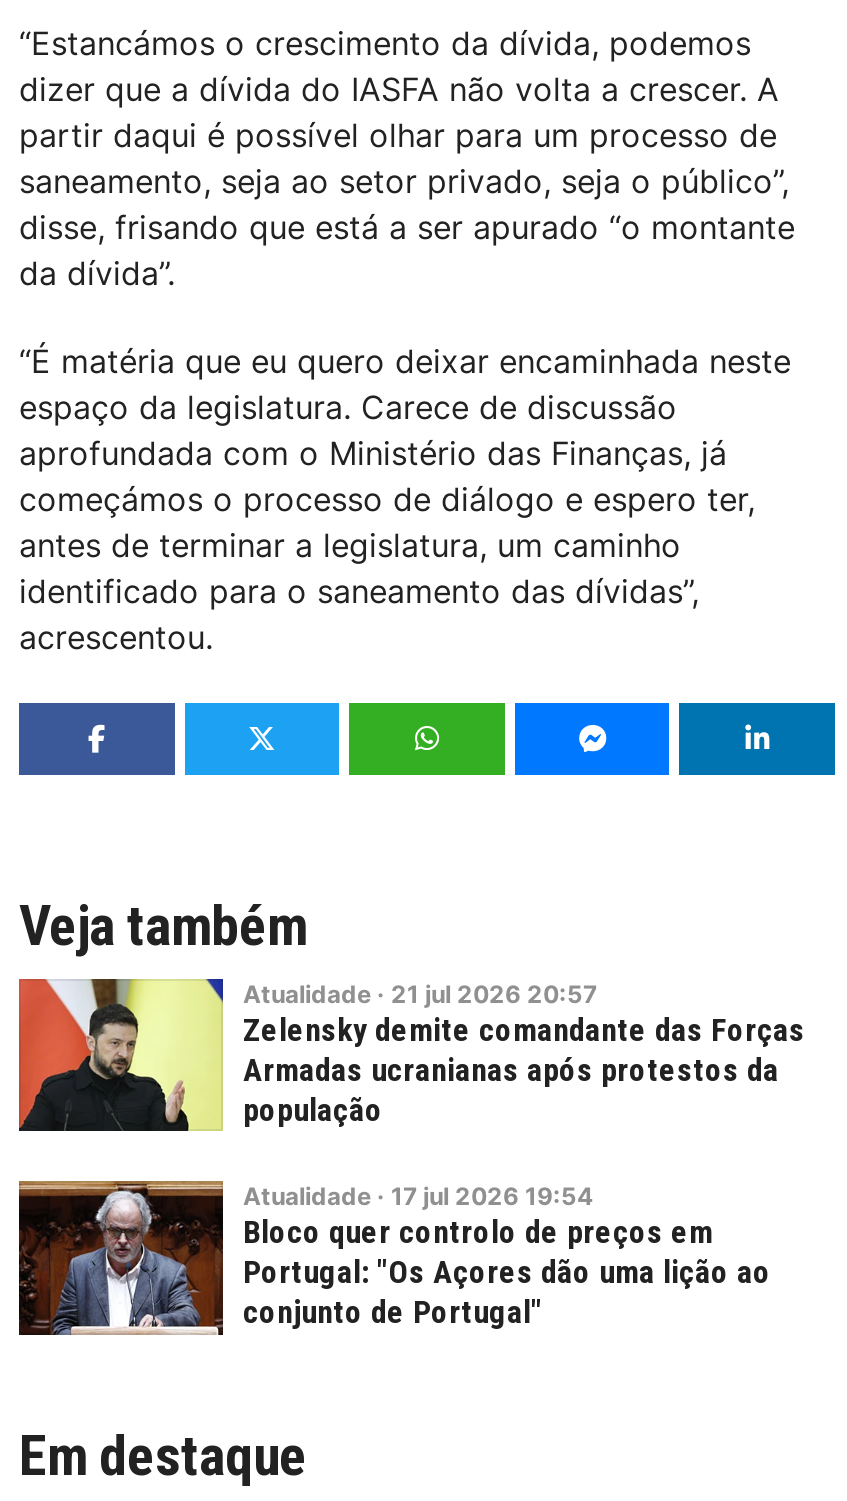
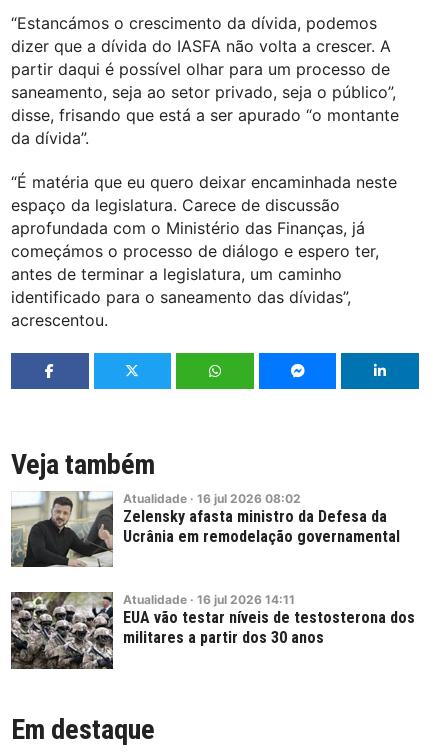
- [image]
- Atualidade · 21 jul 2026 20:57
- Zelensky demite comandante das Forças
- Armadas ucranianas após protestos da
- população
+ [image]
+ Atualidade · 16 jul 2026 08:02
+ Zelensky afasta ministro da Defesa da
+ Ucrânia em remodelação governamental

- [image]
- Atualidade · 17 jul 2026 19:54
- Bloco quer controlo de preços em
- Portugal: "Os Açores dão uma lição ao
- conjunto de Portugal"
+ [image]
+ Atualidade · 16 jul 2026 14:11
+ EUA vão testar níveis de testosterona dos
+ militares a partir dos 30 anos
